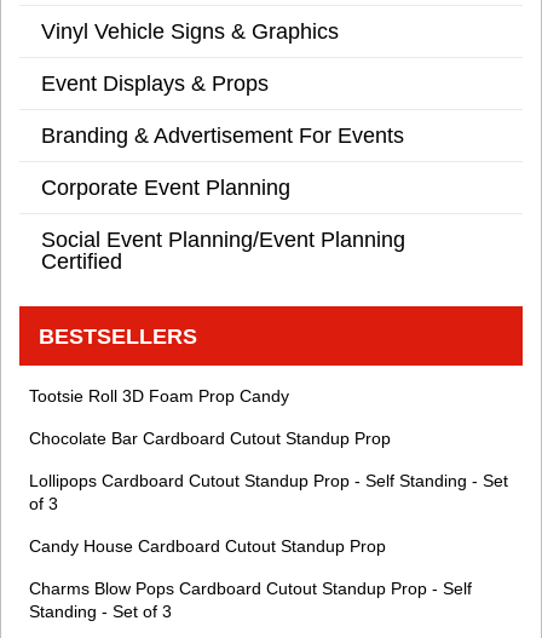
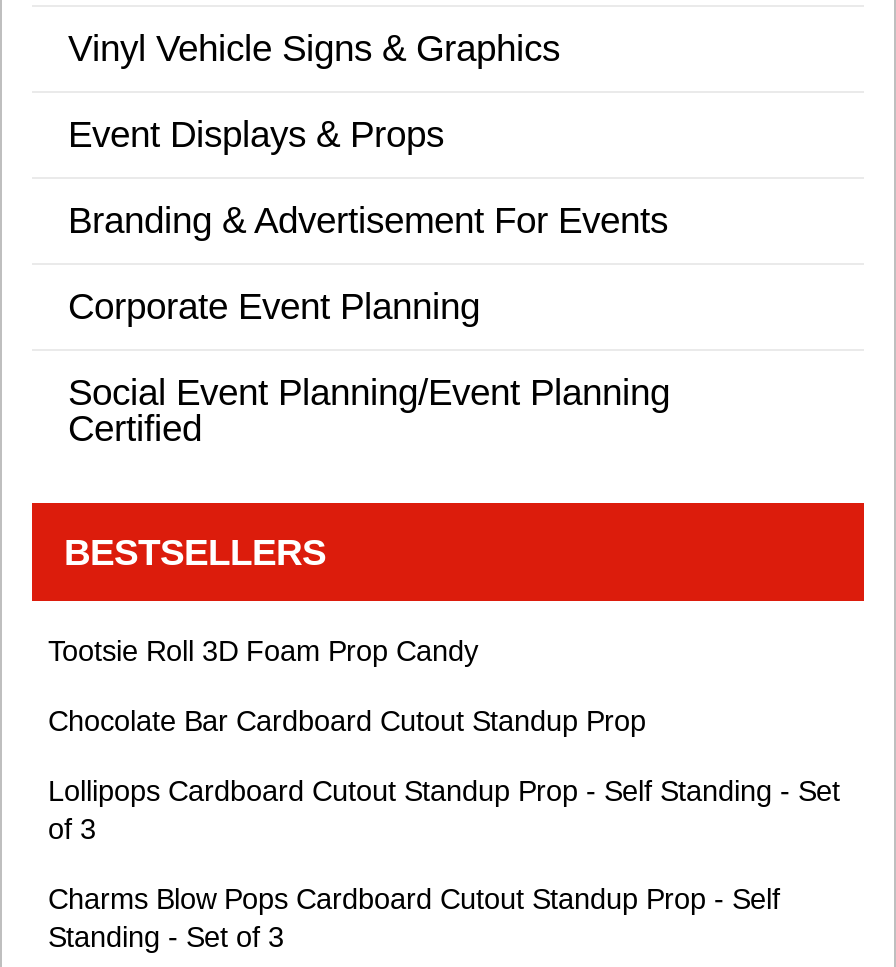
- Candy House Cardboard Cutout Standup Prop
